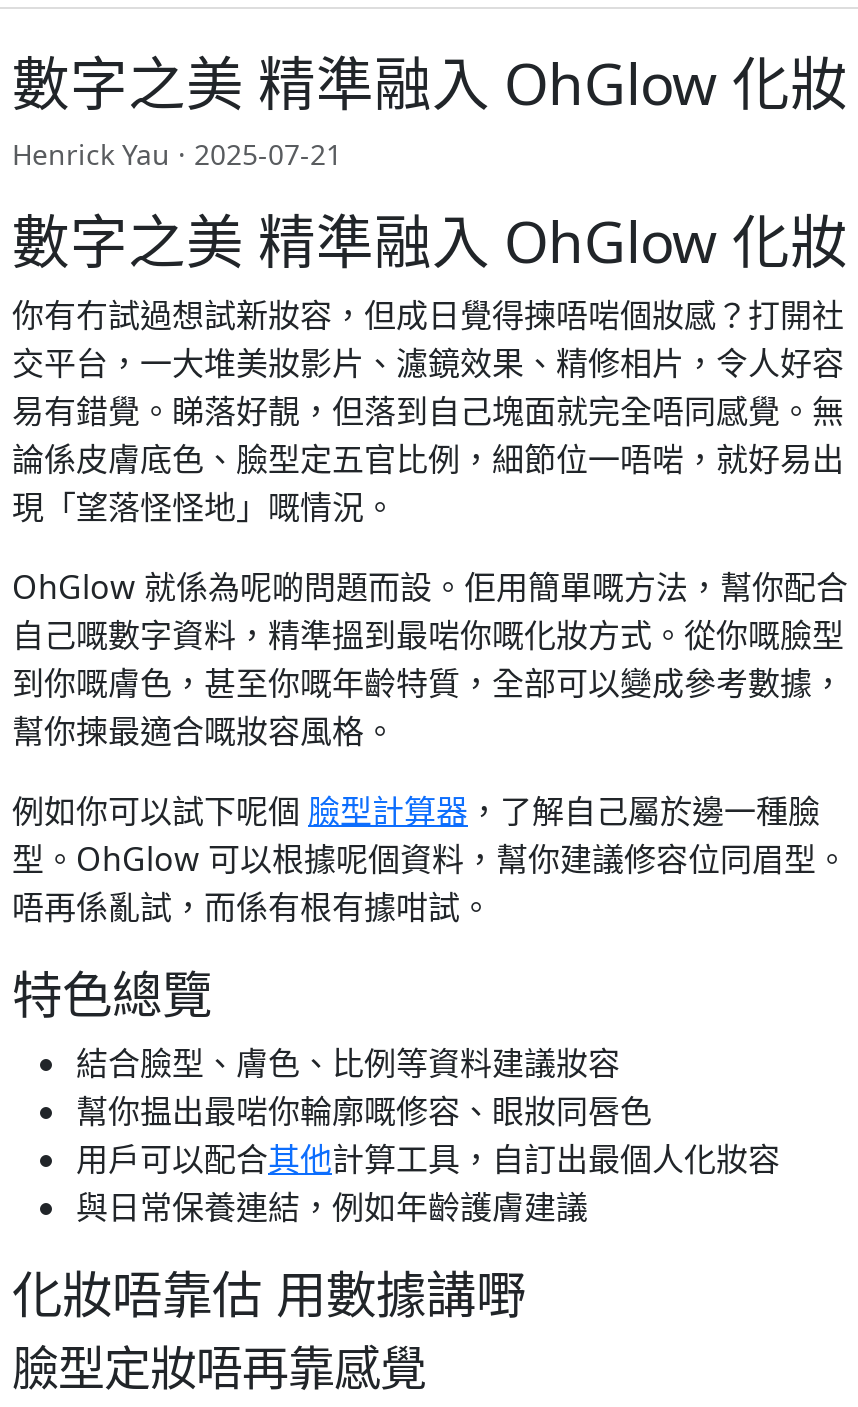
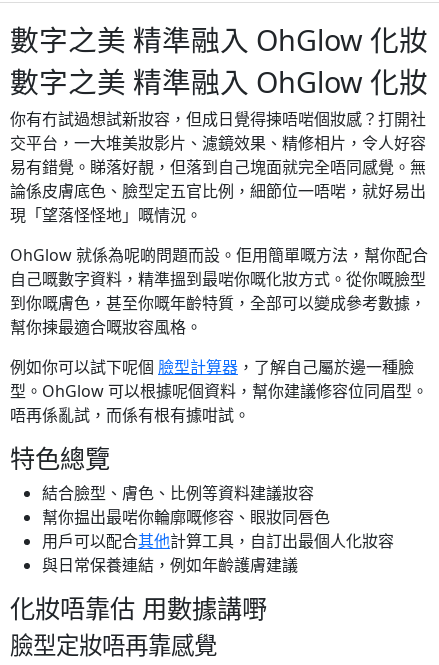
- Henrick Yau · 2025-07-21
